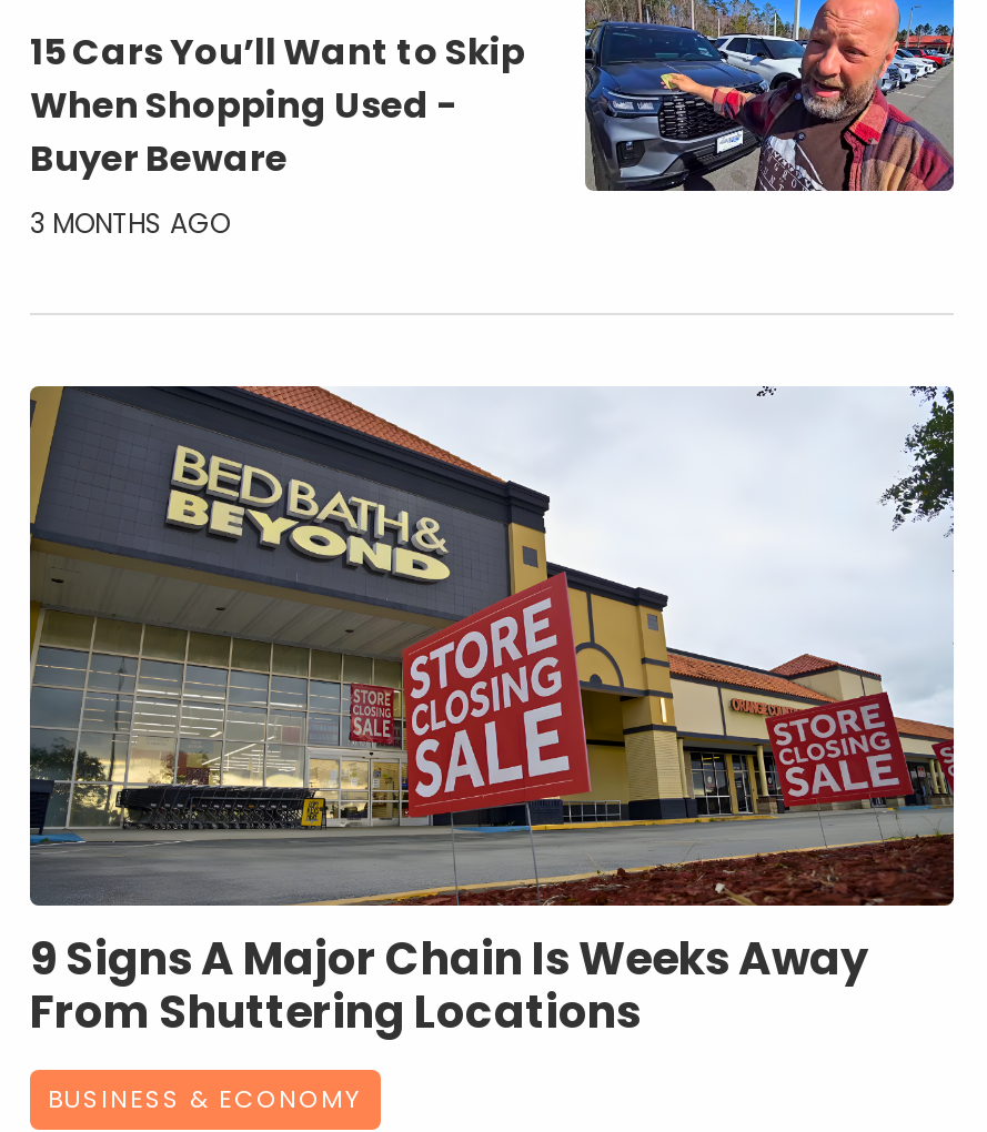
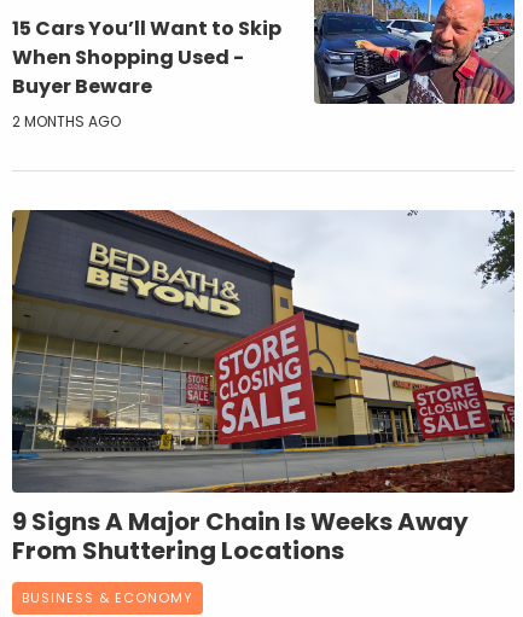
- 3 MONTHS AGO
+ 2 MONTHS AGO
